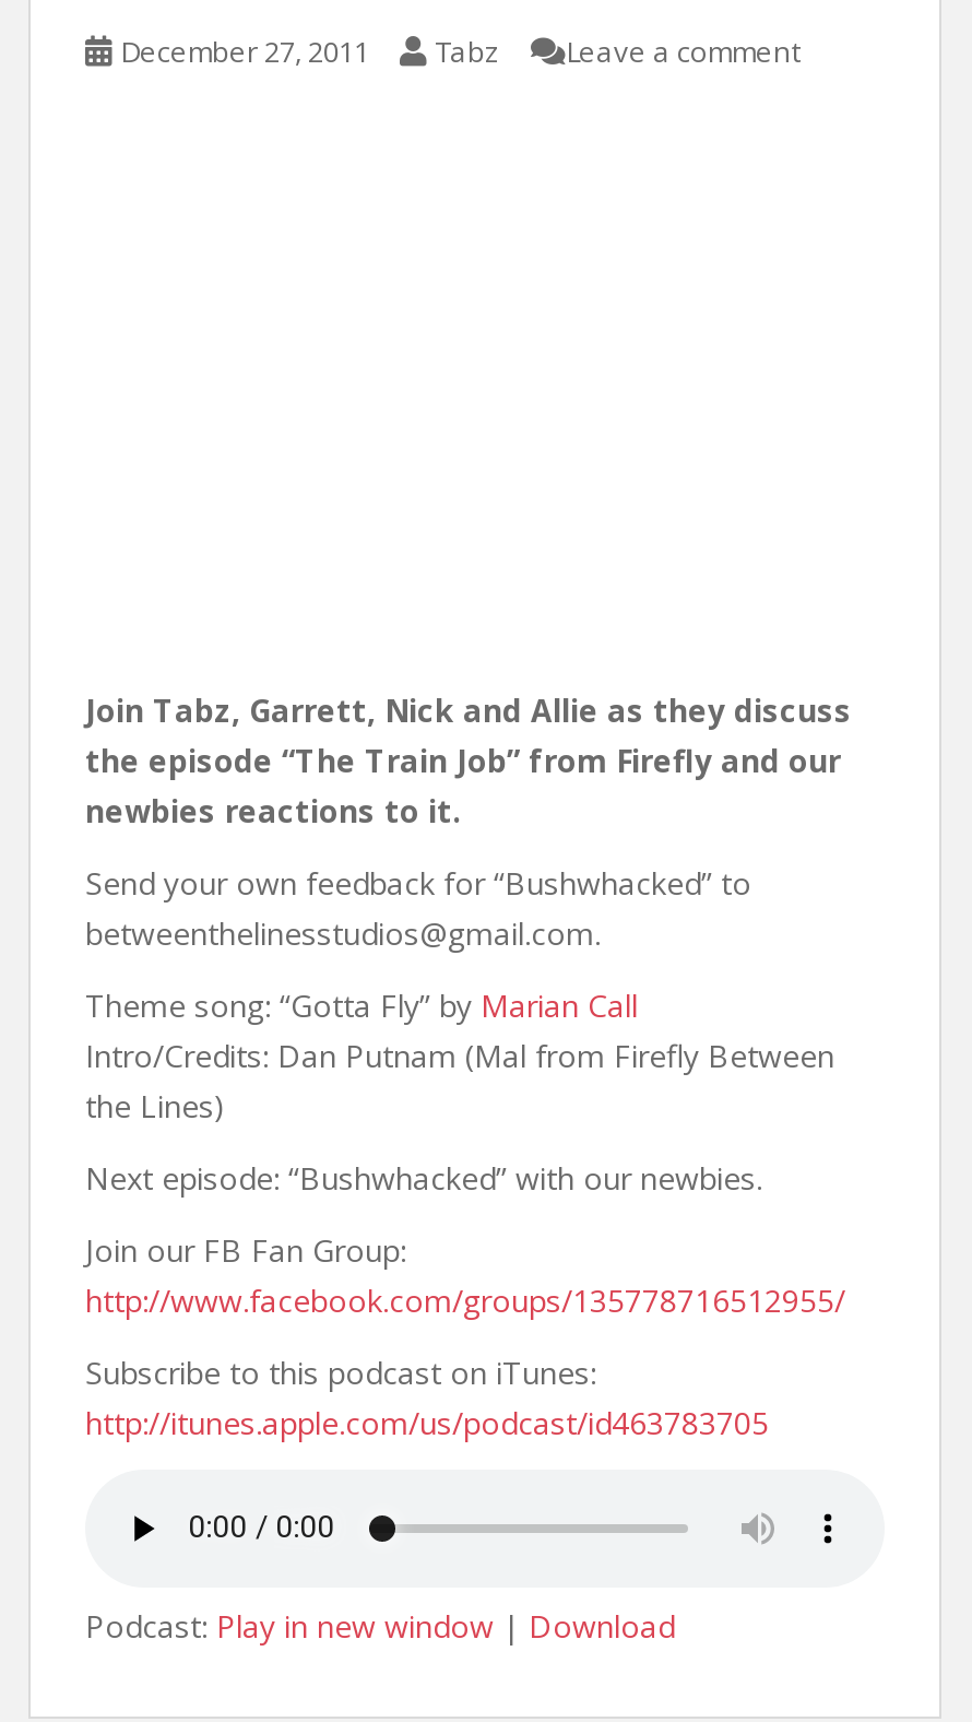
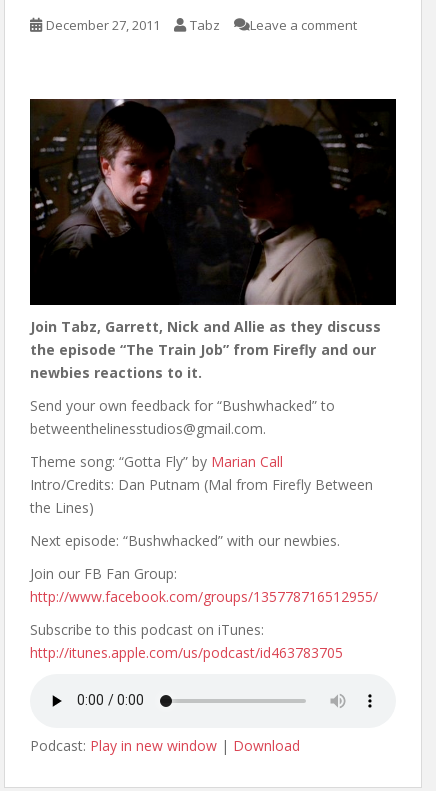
+ [image]
